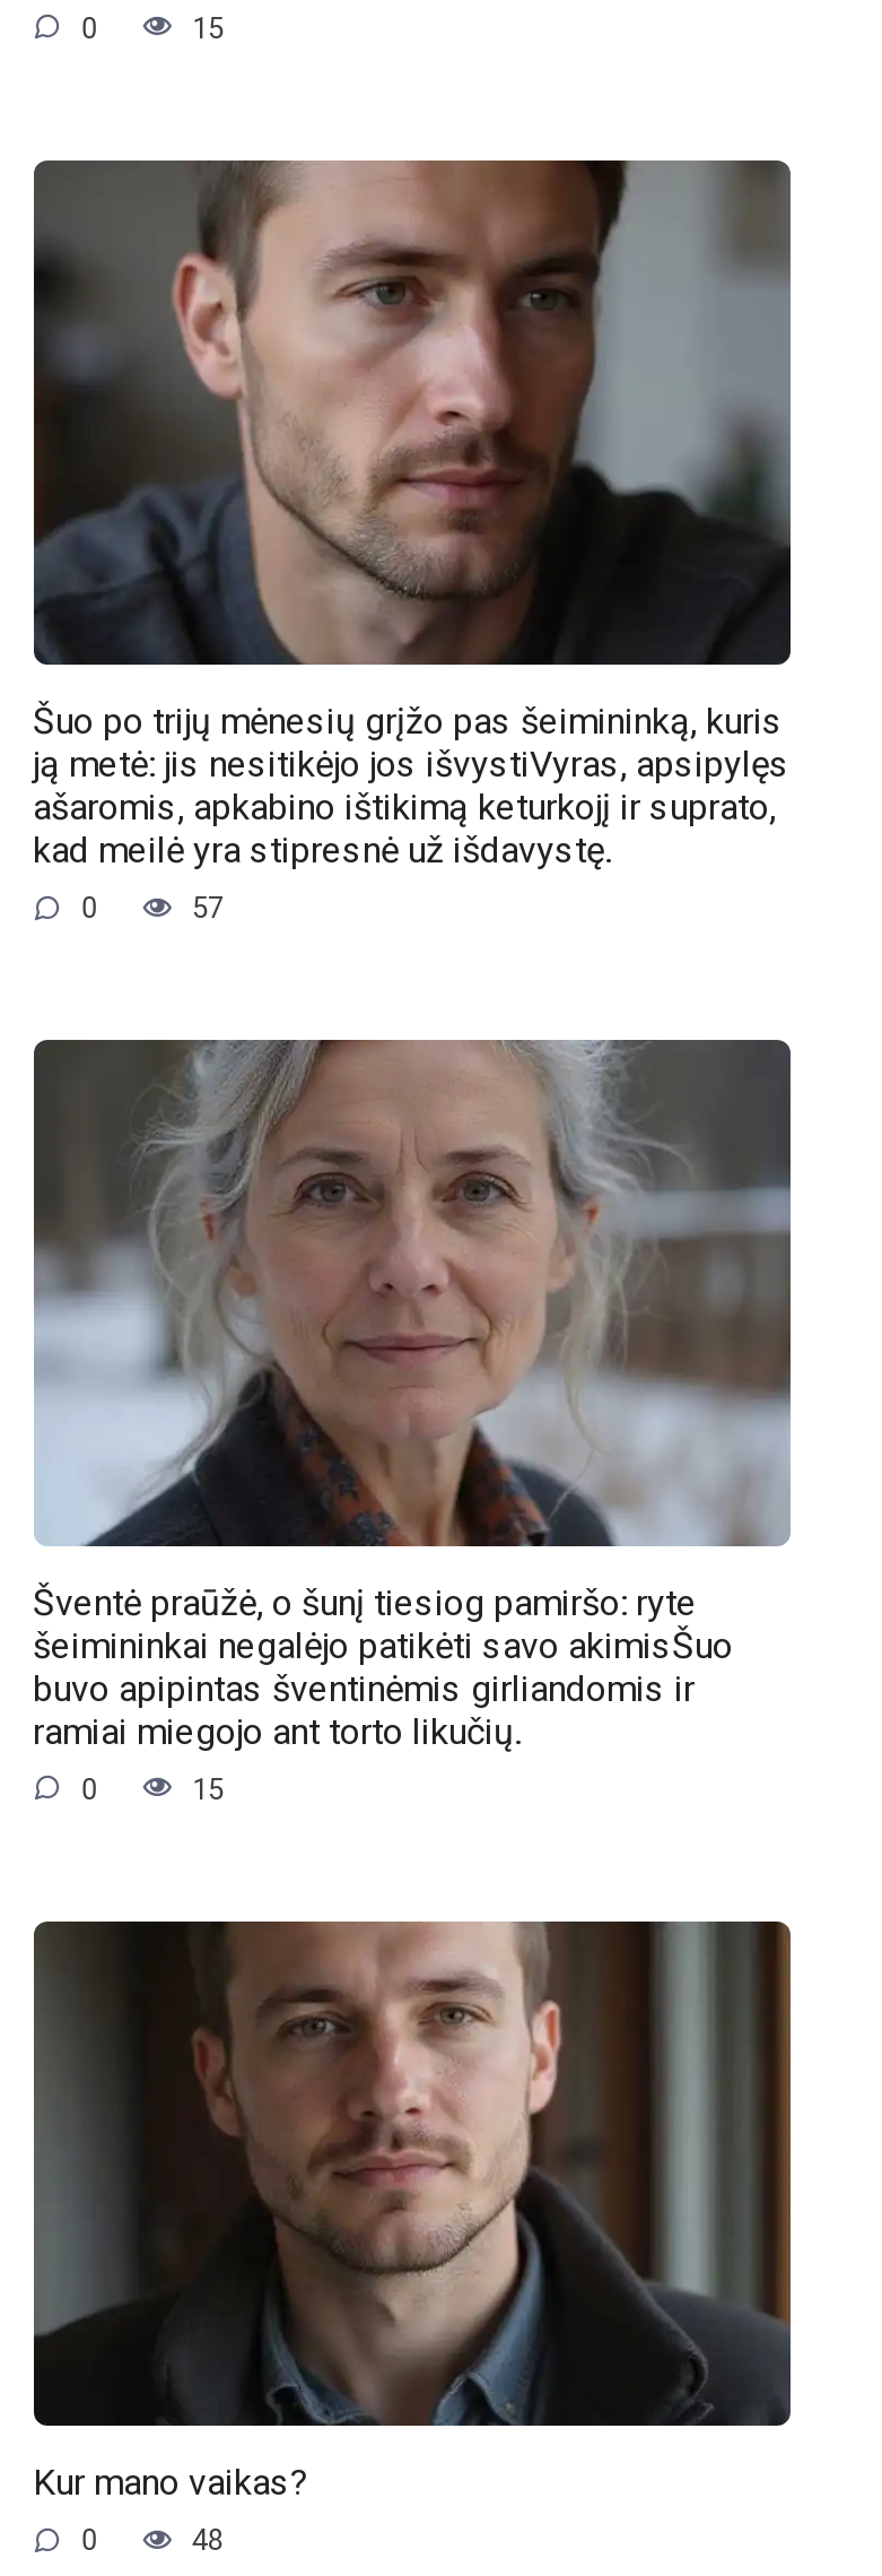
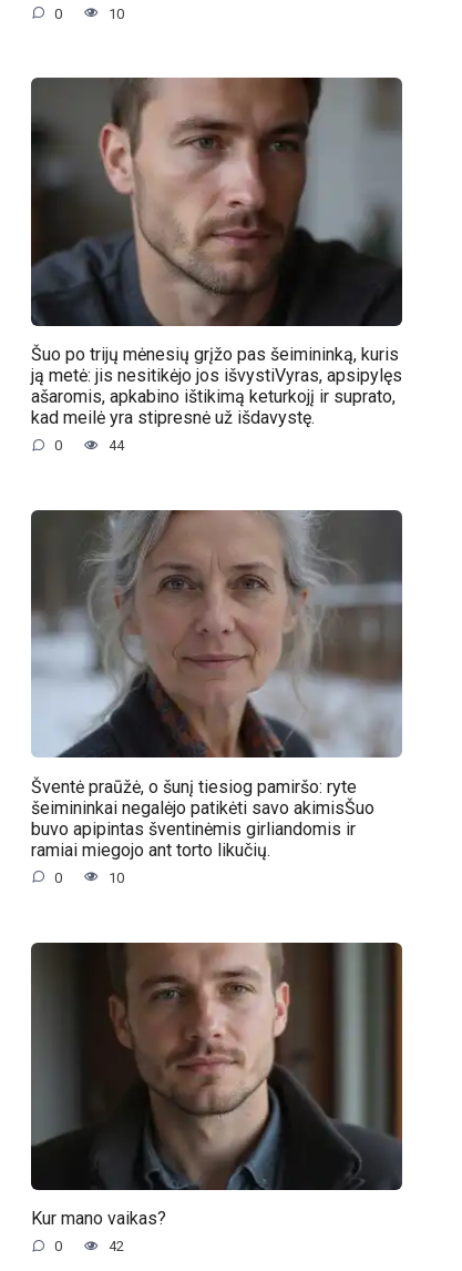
- 15
+ 10

- 57
+ 44

- 15
+ 10

- 48
+ 42
